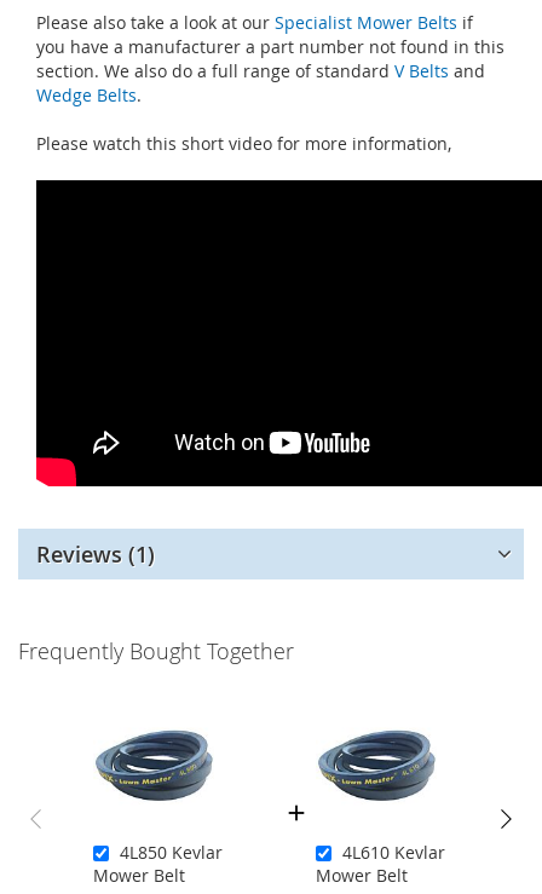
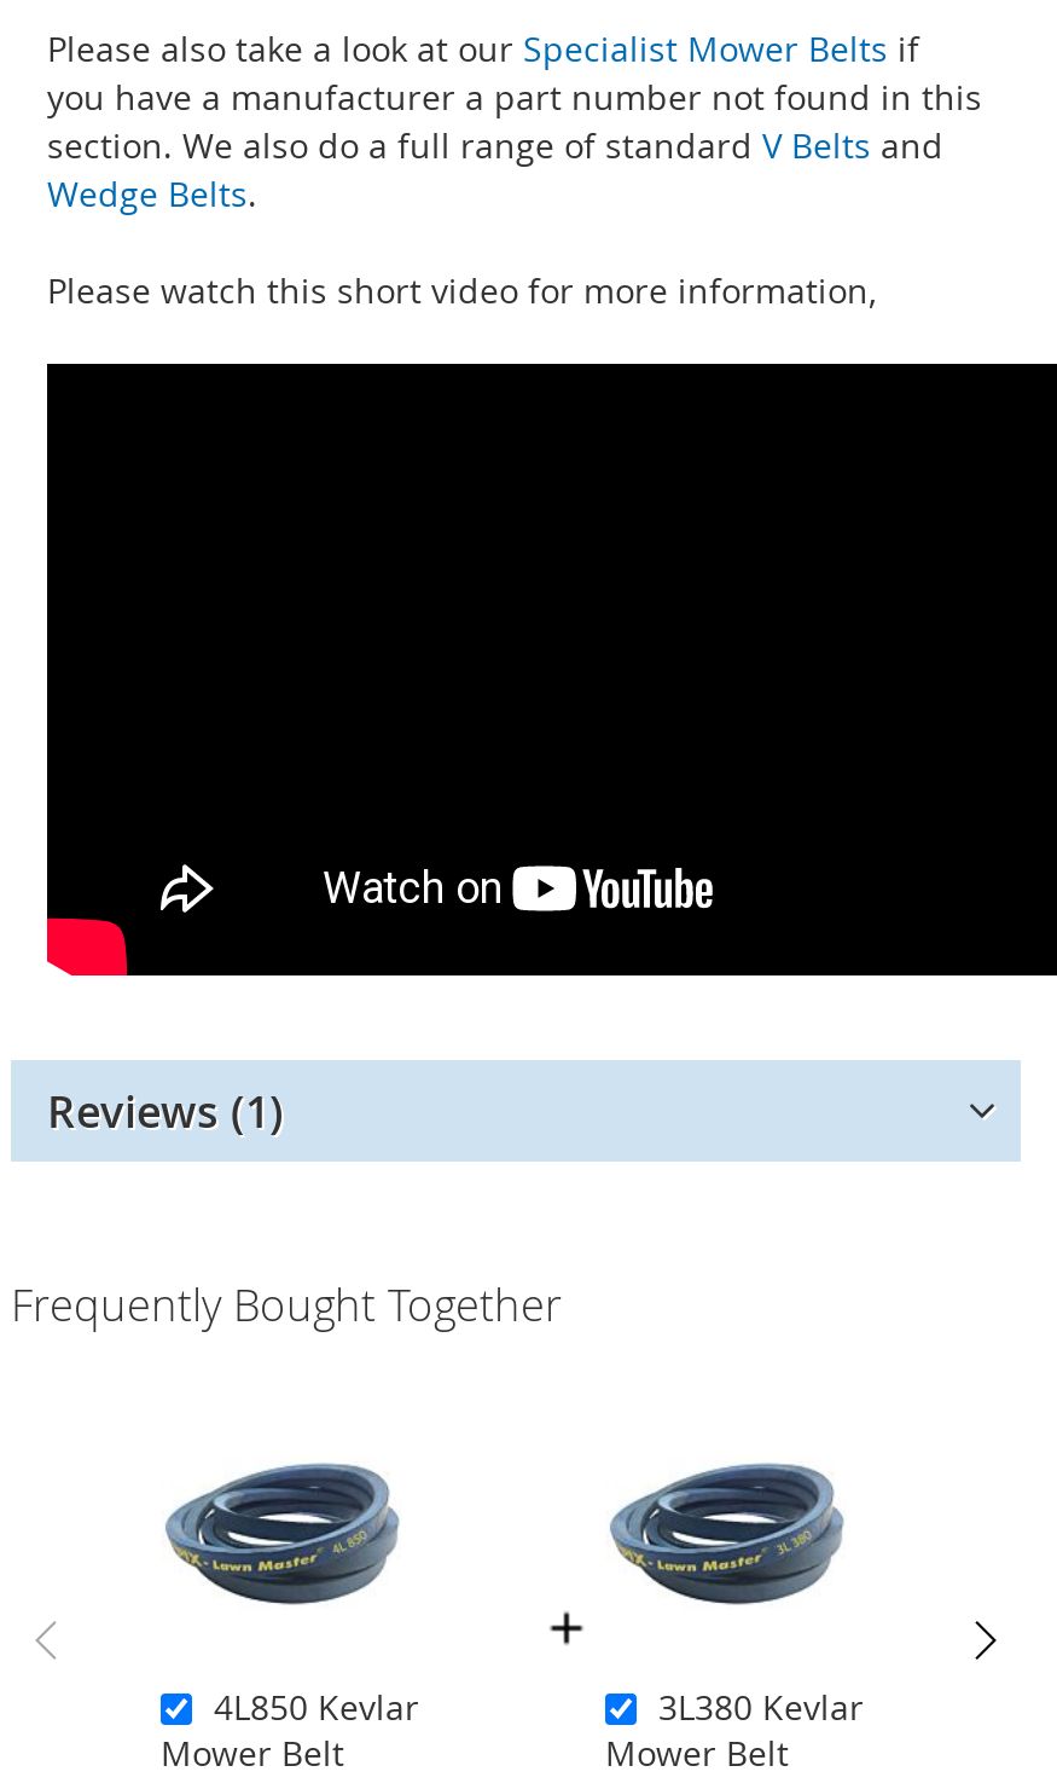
- 4L610 Kevlar
+ 3L380 Kevlar
